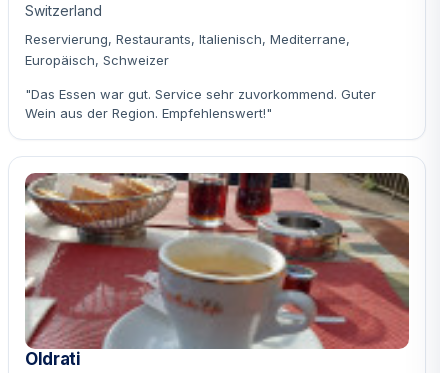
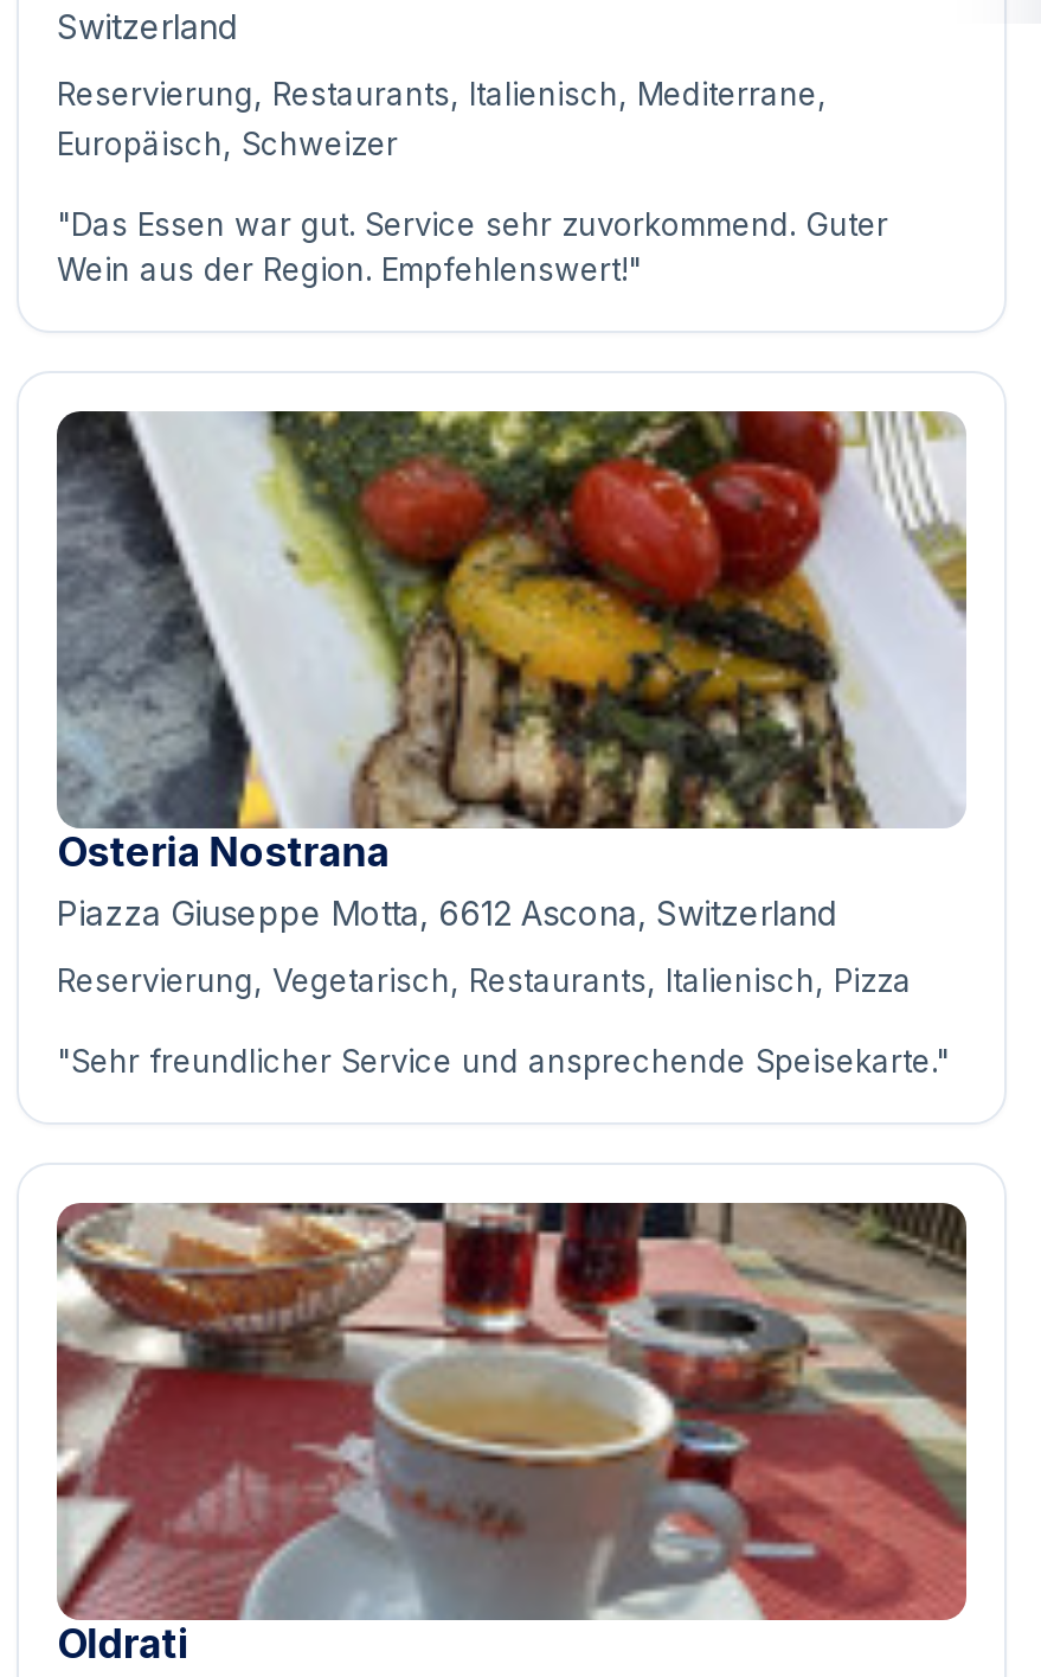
+ [image]
+ Osteria Nostrana
+ Piazza Giuseppe Motta, 6612 Ascona, Switzerland
+ Reservierung, Vegetarisch, Restaurants, Italienisch, Pizza
+ "Sehr freundlicher Service und ansprechende Speisekarte."
